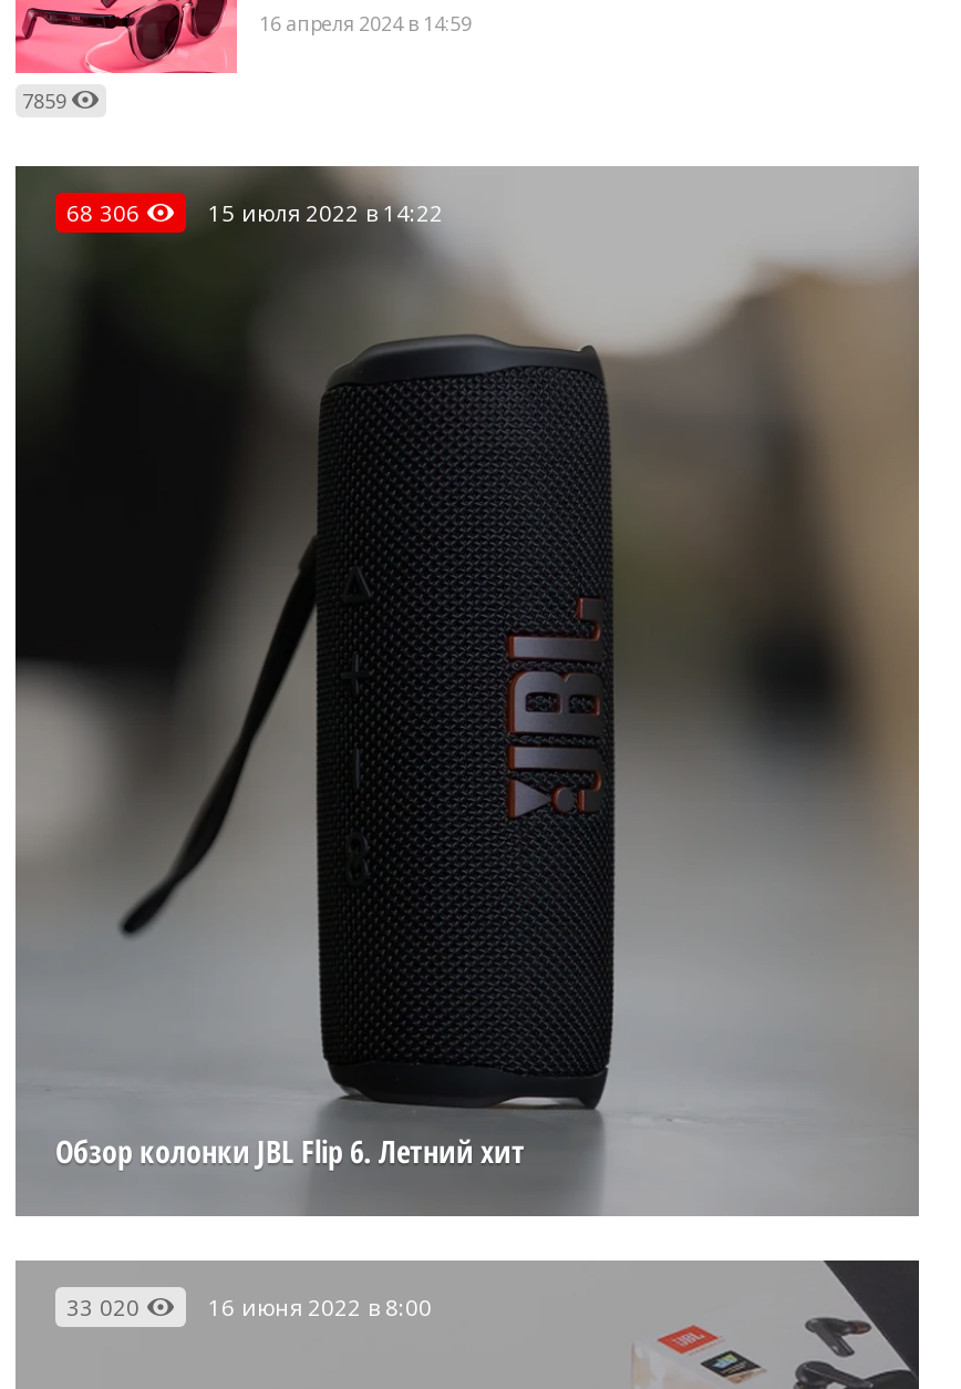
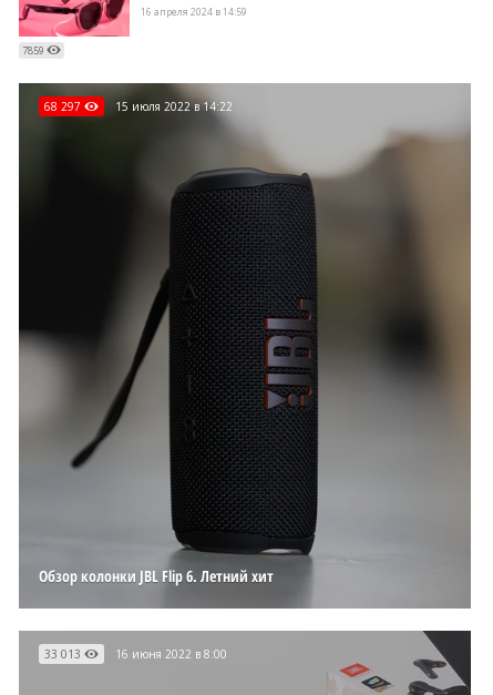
- 68 306
+ 68 297

- 33 020 16 июня 2022 в 8:00
+ 33 013 16 июня 2022 в 8:00
